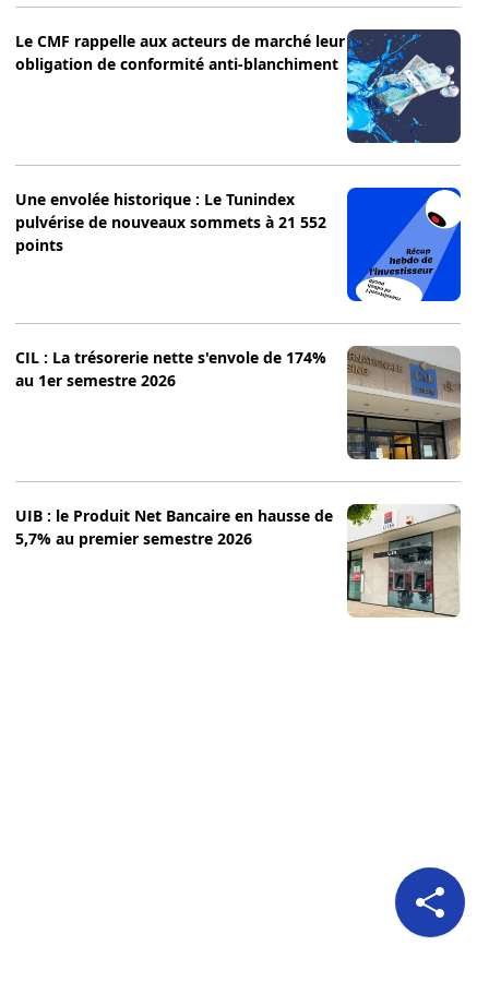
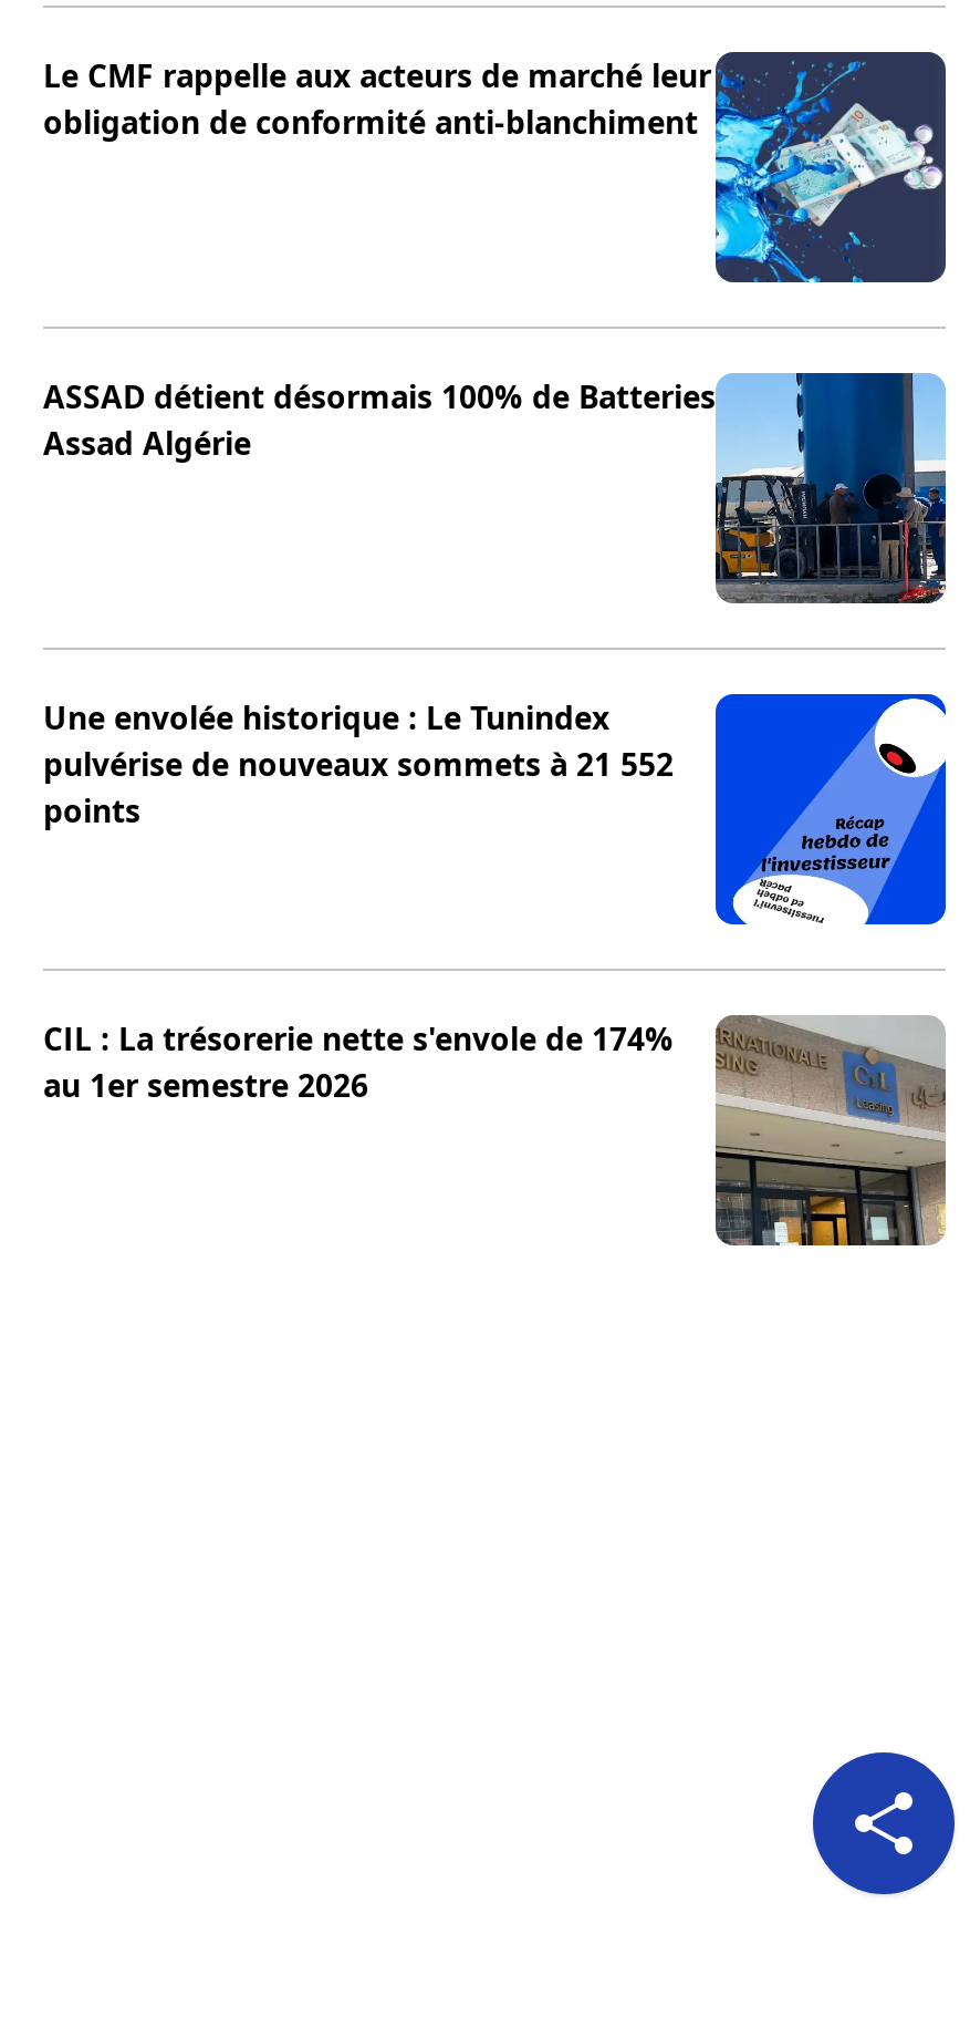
+ [image]
+ ASSAD détient désormais 100% de Batteries
+ Assad Algérie

moved down: [image] | Une envolée historique : Le Tunindex | pulvérise de nouveaux sommets à 21 552 | points | CIL : La trésorerie nette s'envole de 174% | au 1er semestre 2026

moved down: [image]

- [image]
- UIB : le Produit Net Bancaire en hausse de
- 5,7% au premier semestre 2026
